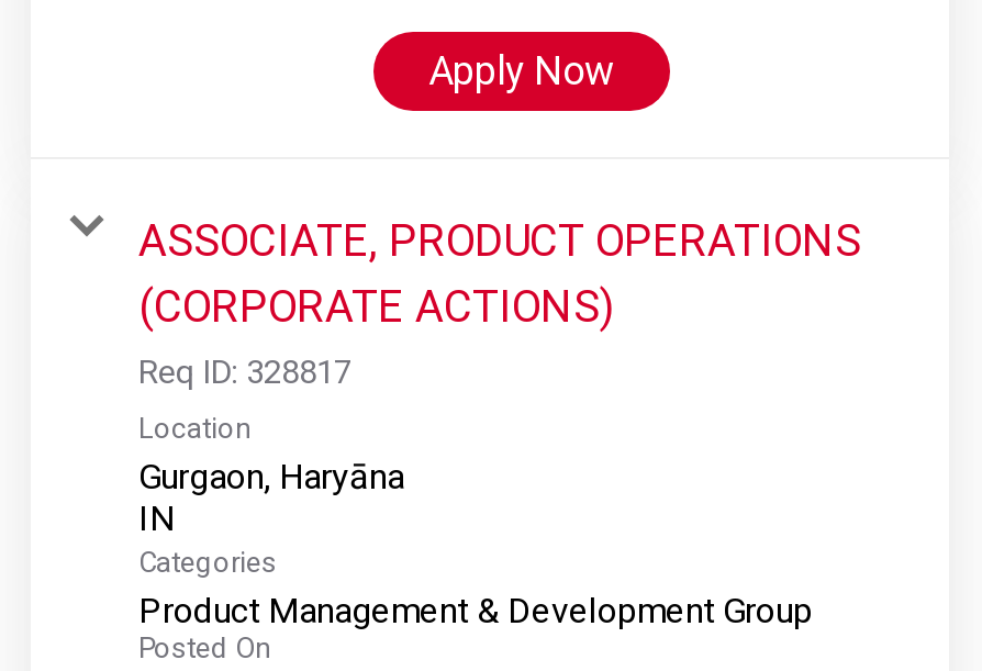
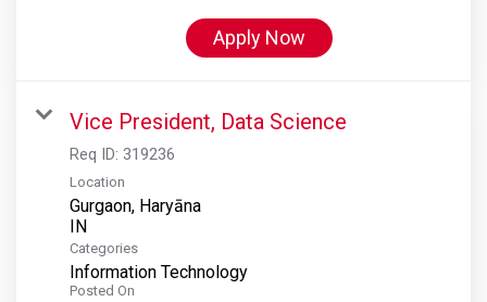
- ASSOCIATE, PRODUCT OPERATIONS
- (CORPORATE ACTIONS)
- Req ID: 328817
+ Vice President, Data Science
+ Req ID: 319236

- Product Management & Development Group
+ Information Technology
